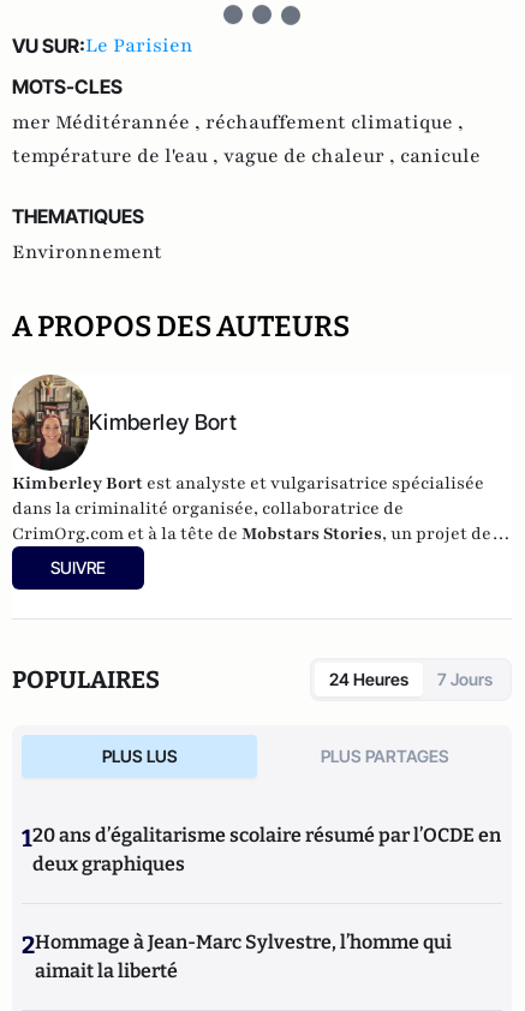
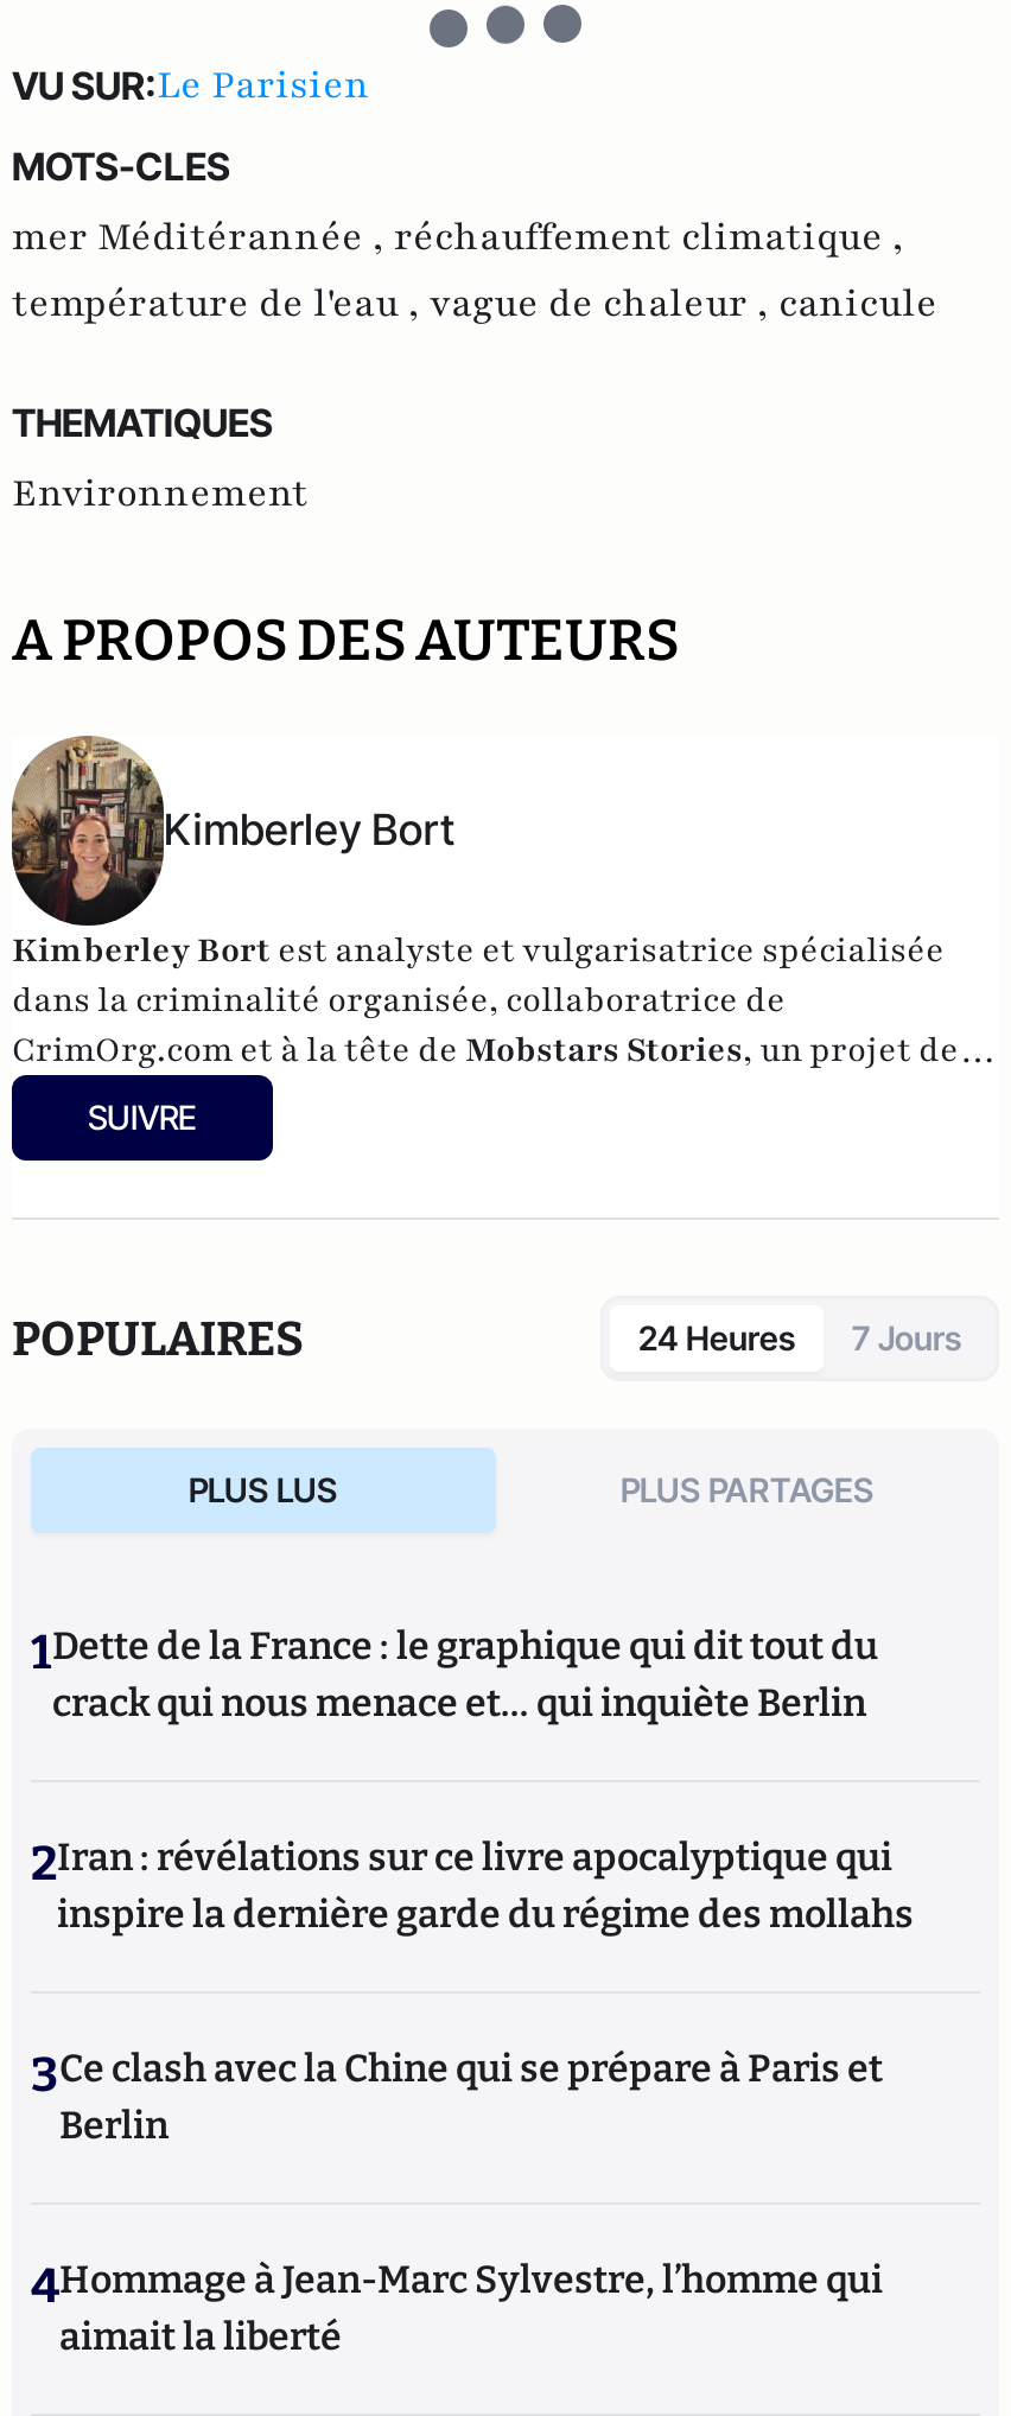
- 120 ans d’égalitarisme scolaire résumé par l’OCDE en
- deux graphiques
- 2Hommage à Jean-Marc Sylvestre, l’homme qui
+ 1Dette de la France : le graphique qui dit tout du
+ crack qui nous menace et… qui inquiète Berlin
+ 2Iran : révélations sur ce livre apocalyptique qui
+ inspire la dernière garde du régime des mollahs
+ 3Ce clash avec la Chine qui se prépare à Paris et
+ Berlin
+ 4Hommage à Jean-Marc Sylvestre, l’homme qui
